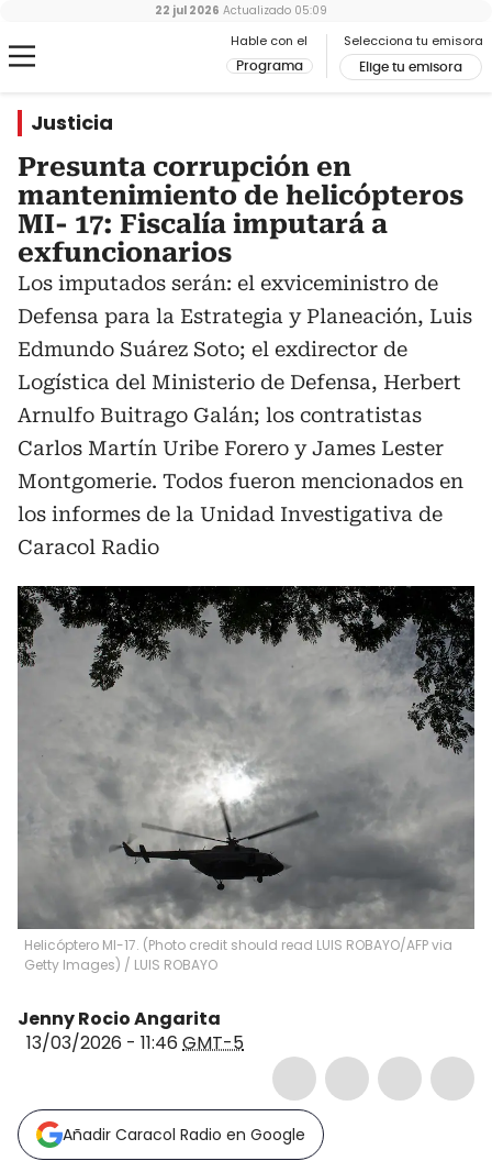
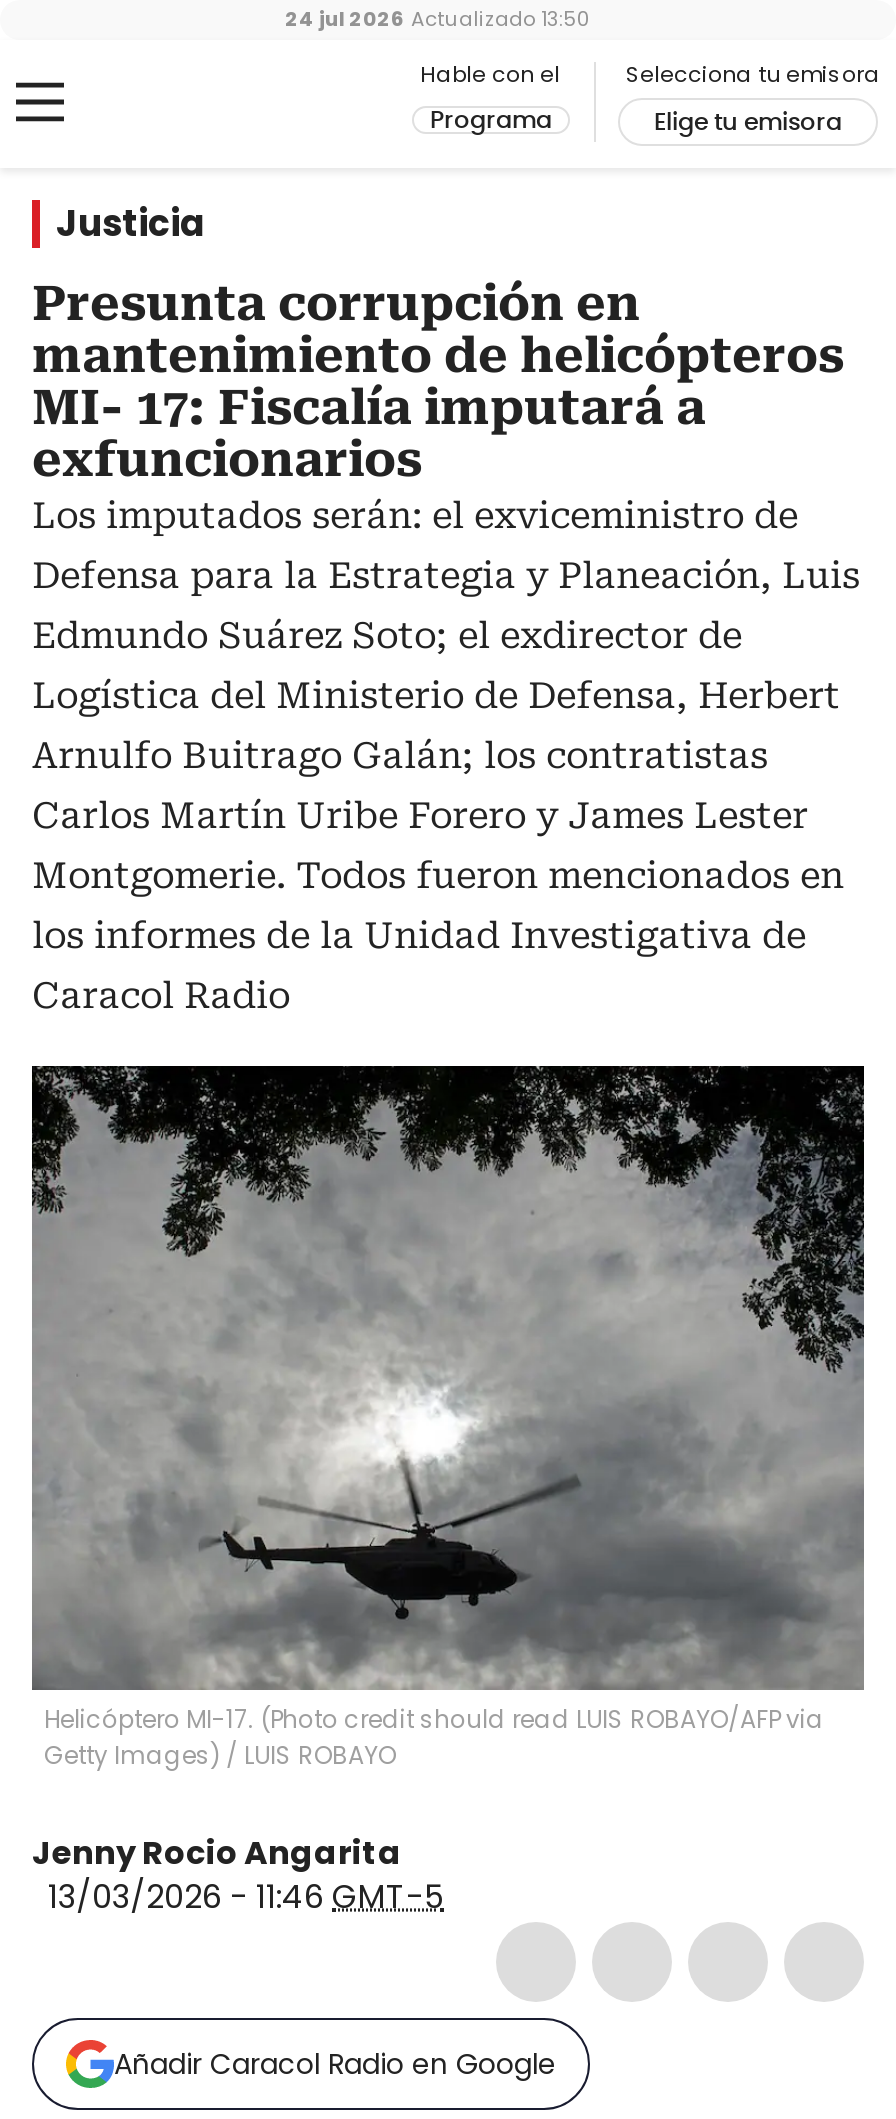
- 22 jul 2026 Actualizado 05:09
+ 24 jul 2026 Actualizado 13:50
